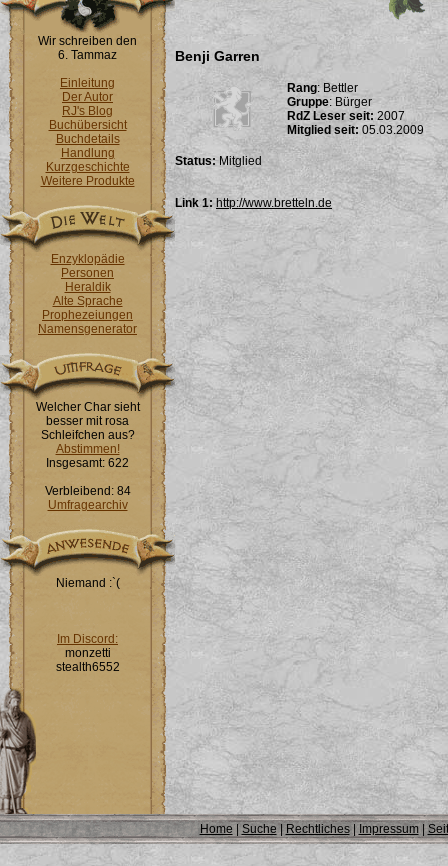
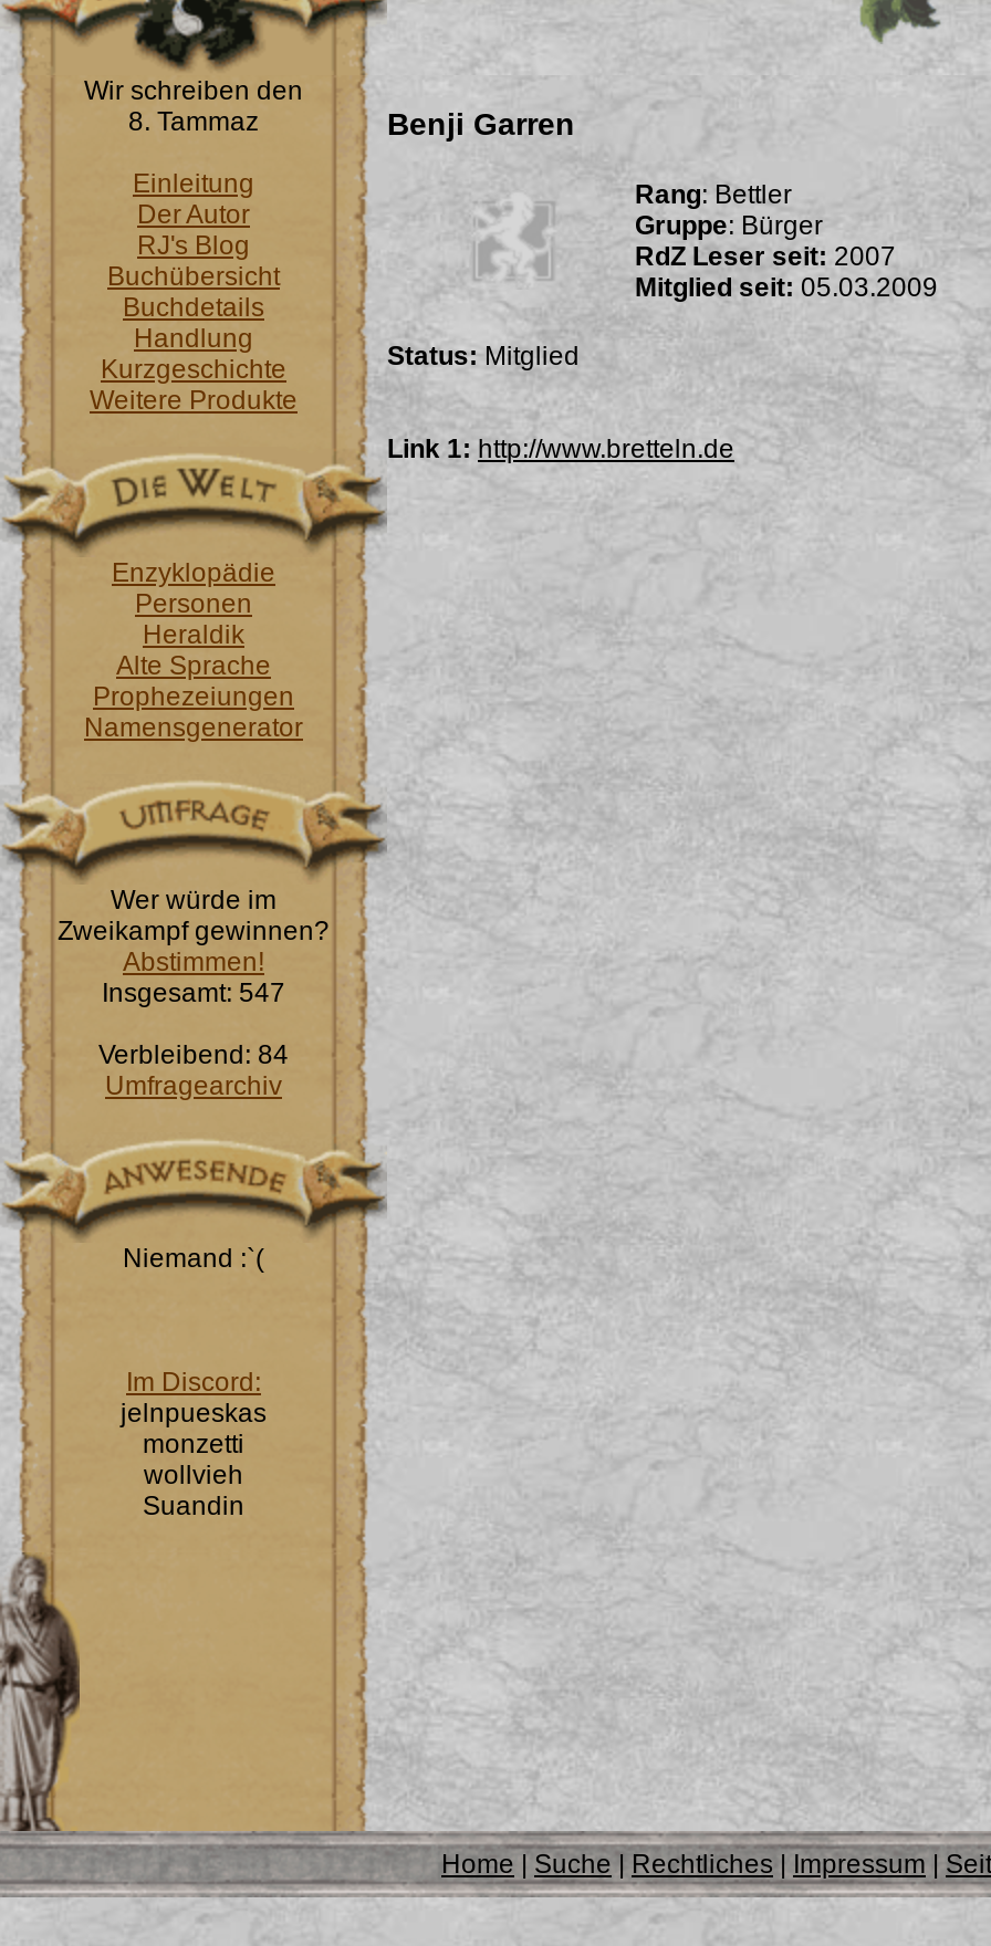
- 6. Tammaz
+ 8. Tammaz

- Welcher Char sieht
- besser mit rosa
- Schleifchen aus?
+ Wer würde im
+ Zweikampf gewinnen?

- Insgesamt: 622
+ Insgesamt: 547

+ jelnpueskas

- stealth6552
+ wollvieh
+ Suandin
